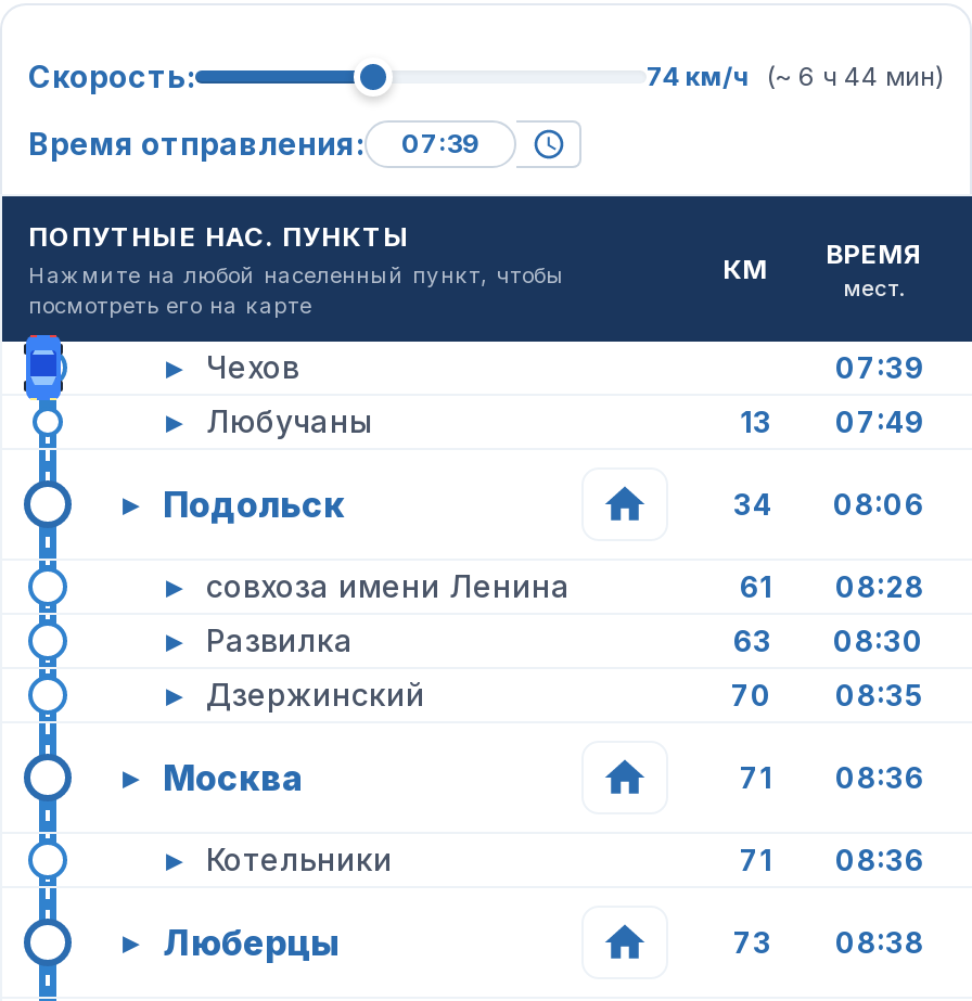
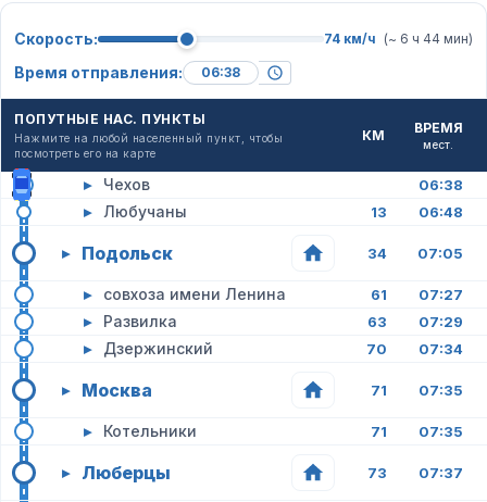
- 07:39
+ 06:38

- 13 07:49
+ 13 06:48

- 34 08:06
+ 34 07:05

- 61 08:28
+ 61 07:27

- 63 08:30
+ 63 07:29

- 70 08:35
+ 70 07:34

- 71 08:36
+ 71 07:35

- 71 08:36
+ 71 07:35

- 73 08:38
+ 73 07:37
